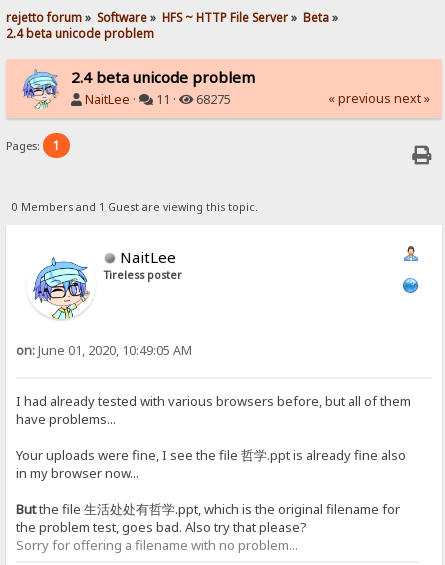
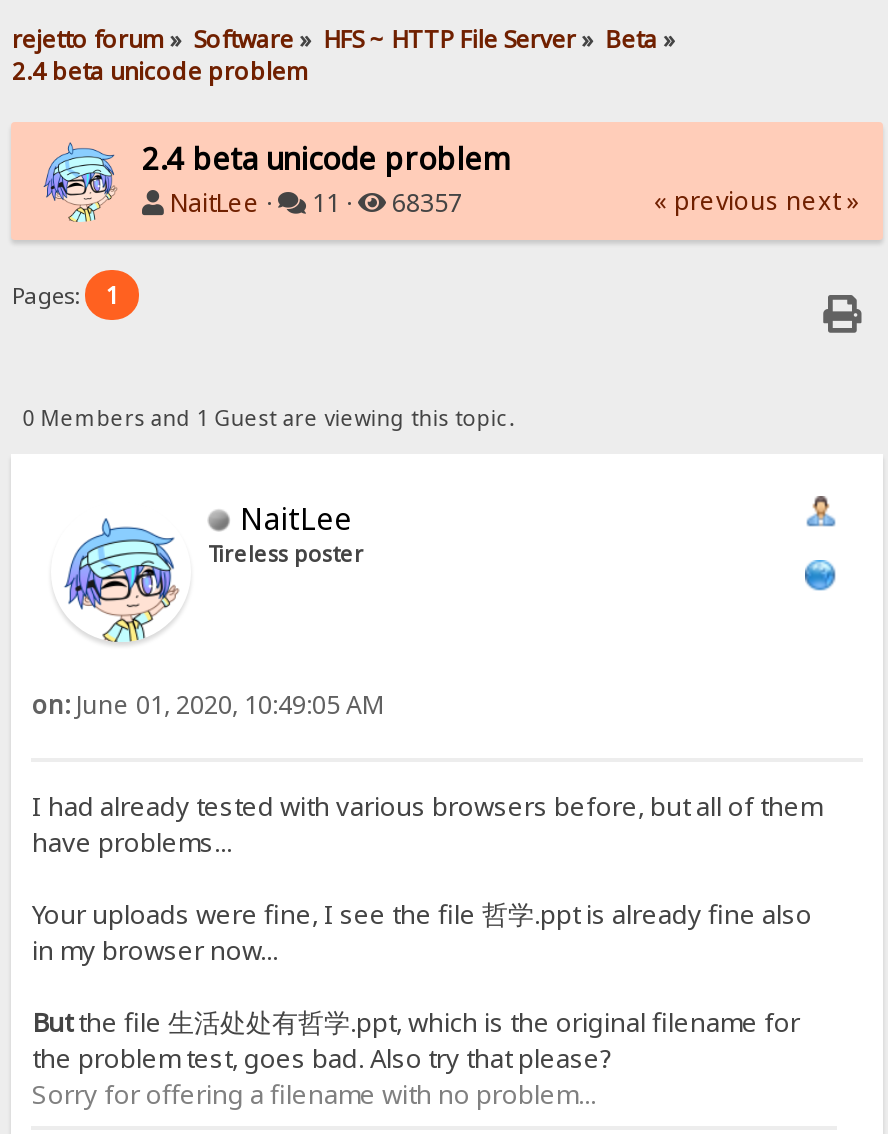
- NaitLee · 11 · 68275
+ NaitLee · 11 · 68357
